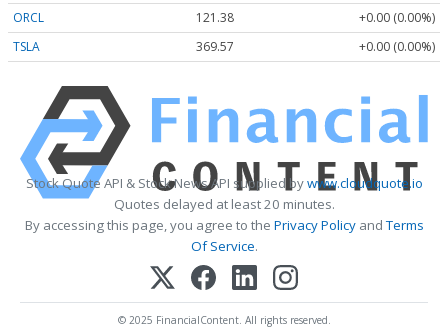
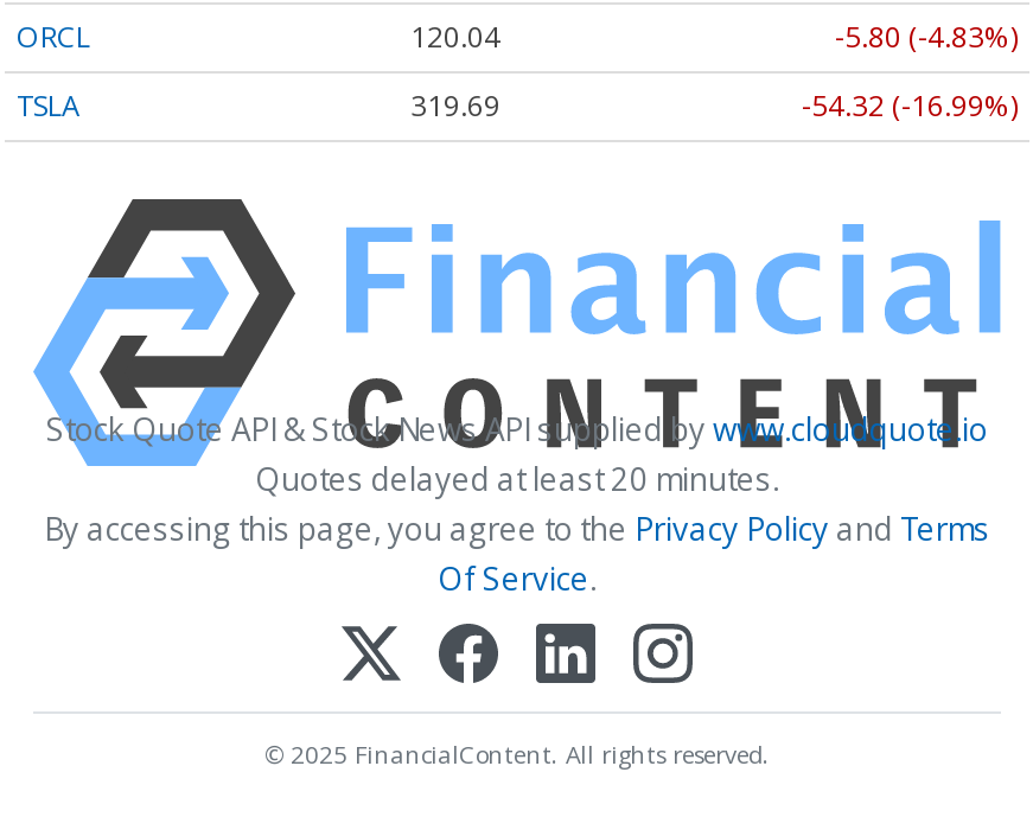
- 121.38
+ 120.04

- +0.00 (0.00%)
+ -5.80 (-4.83%)

- 369.57
+ 319.69

- +0.00 (0.00%)
+ -54.32 (-16.99%)
